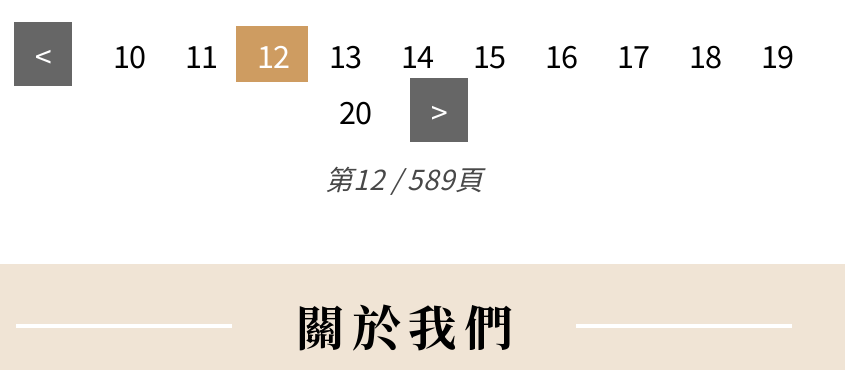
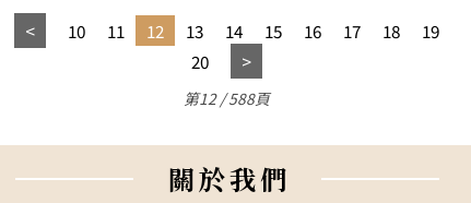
- 第12 / 589頁
+ 第12 / 588頁
